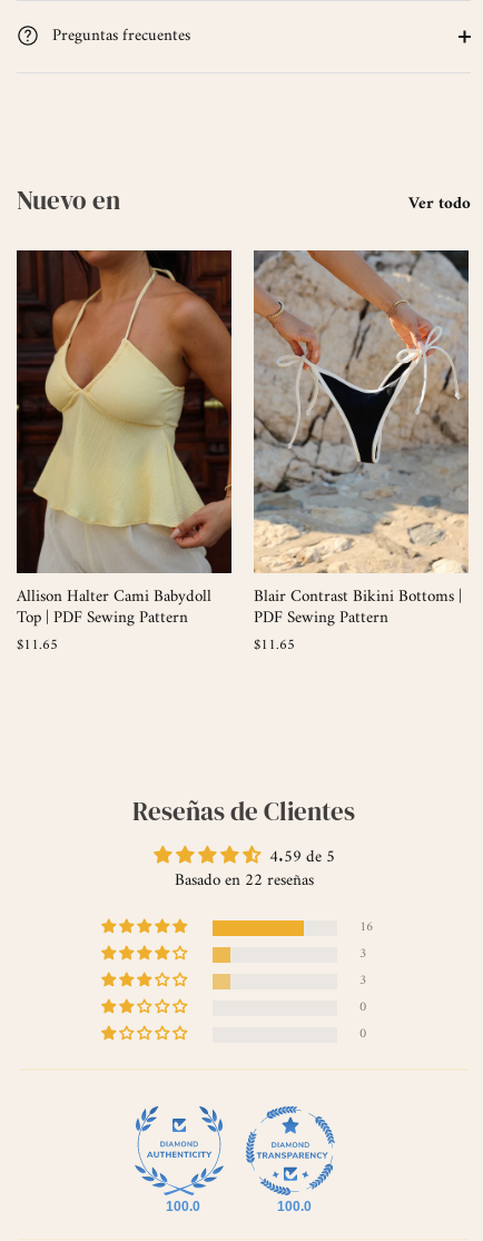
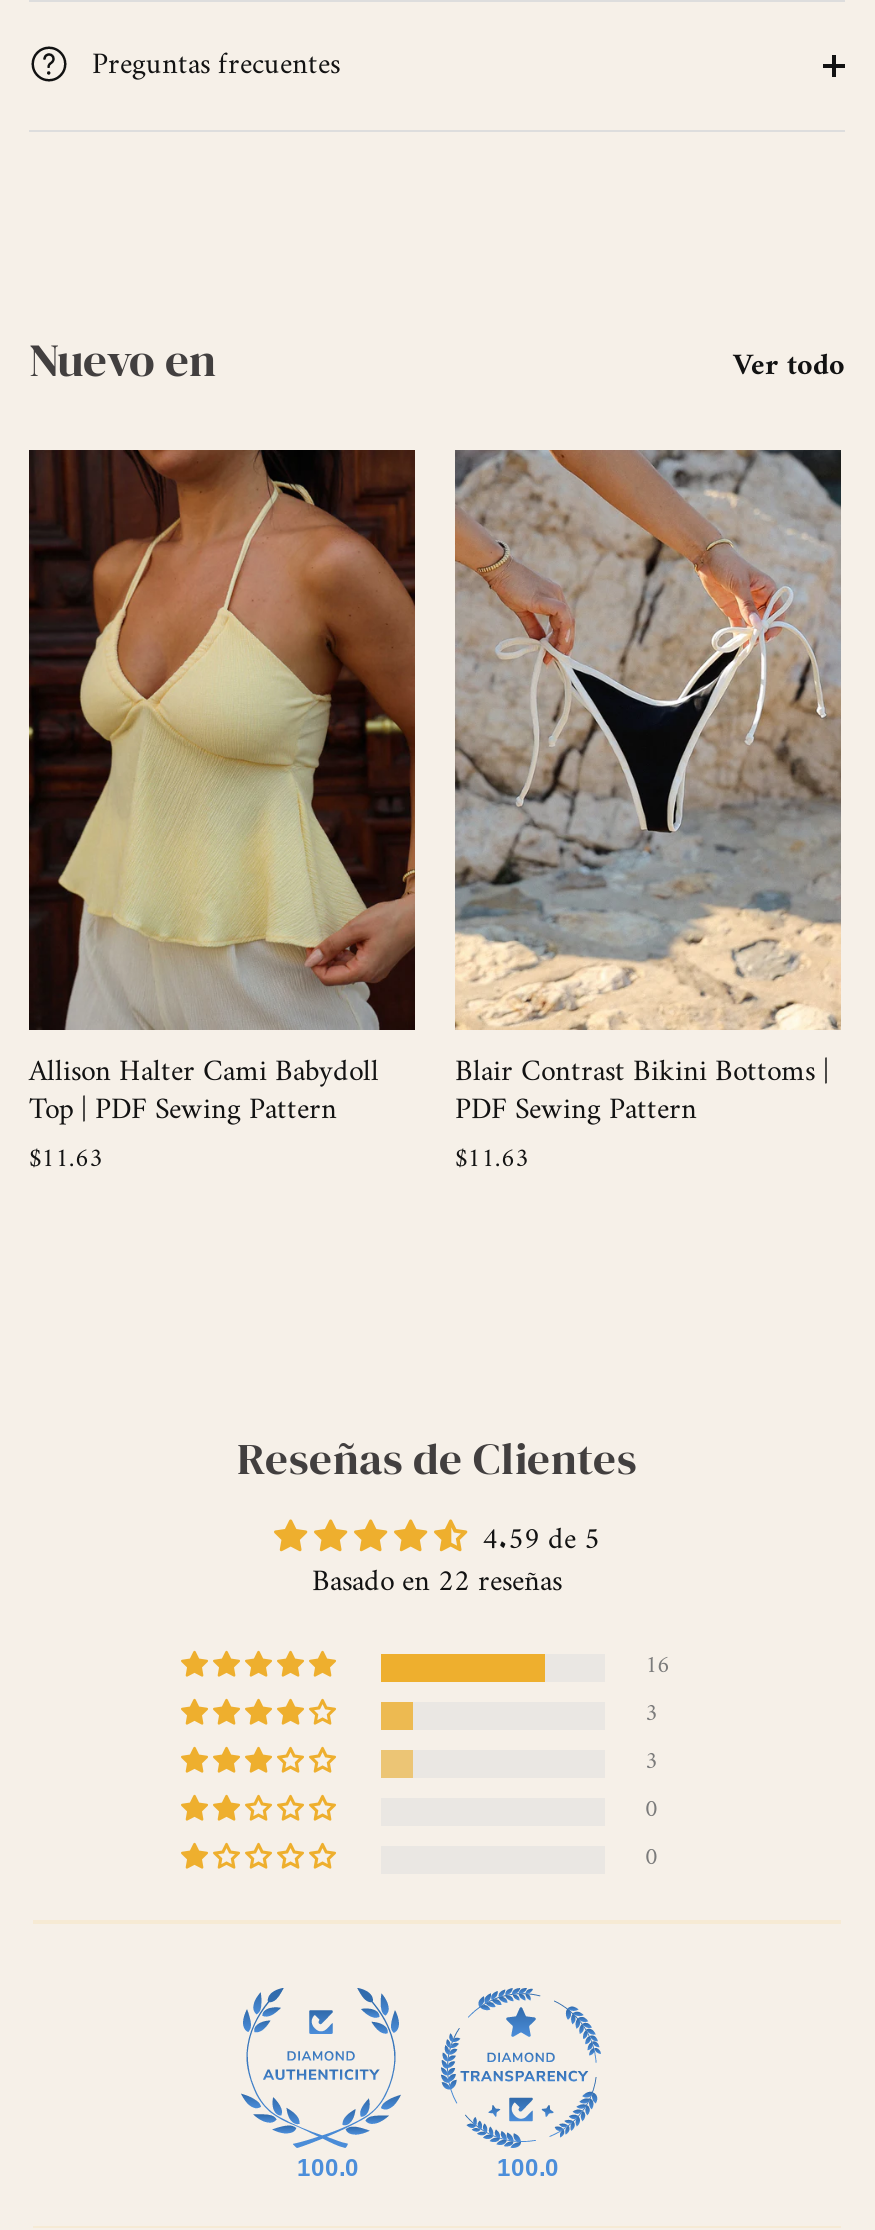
- $11.65
+ $11.63

- $11.65
+ $11.63
